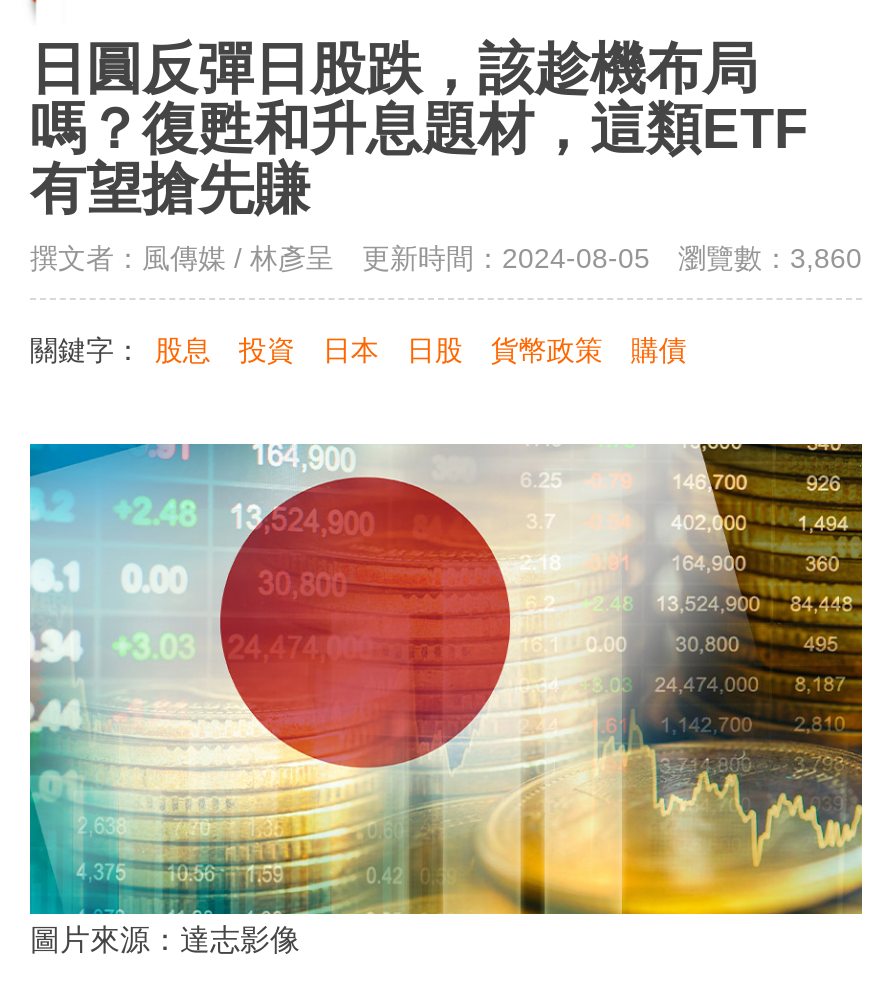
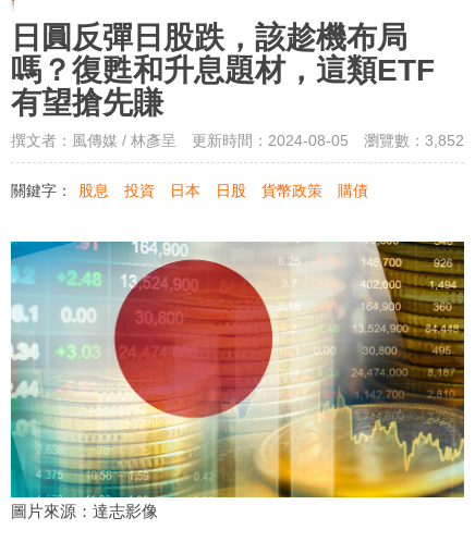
- 撰文者：風傳媒 / 林彥呈 更新時間：2024-08-05 瀏覽數：3,860
+ 撰文者：風傳媒 / 林彥呈 更新時間：2024-08-05 瀏覽數：3,852
